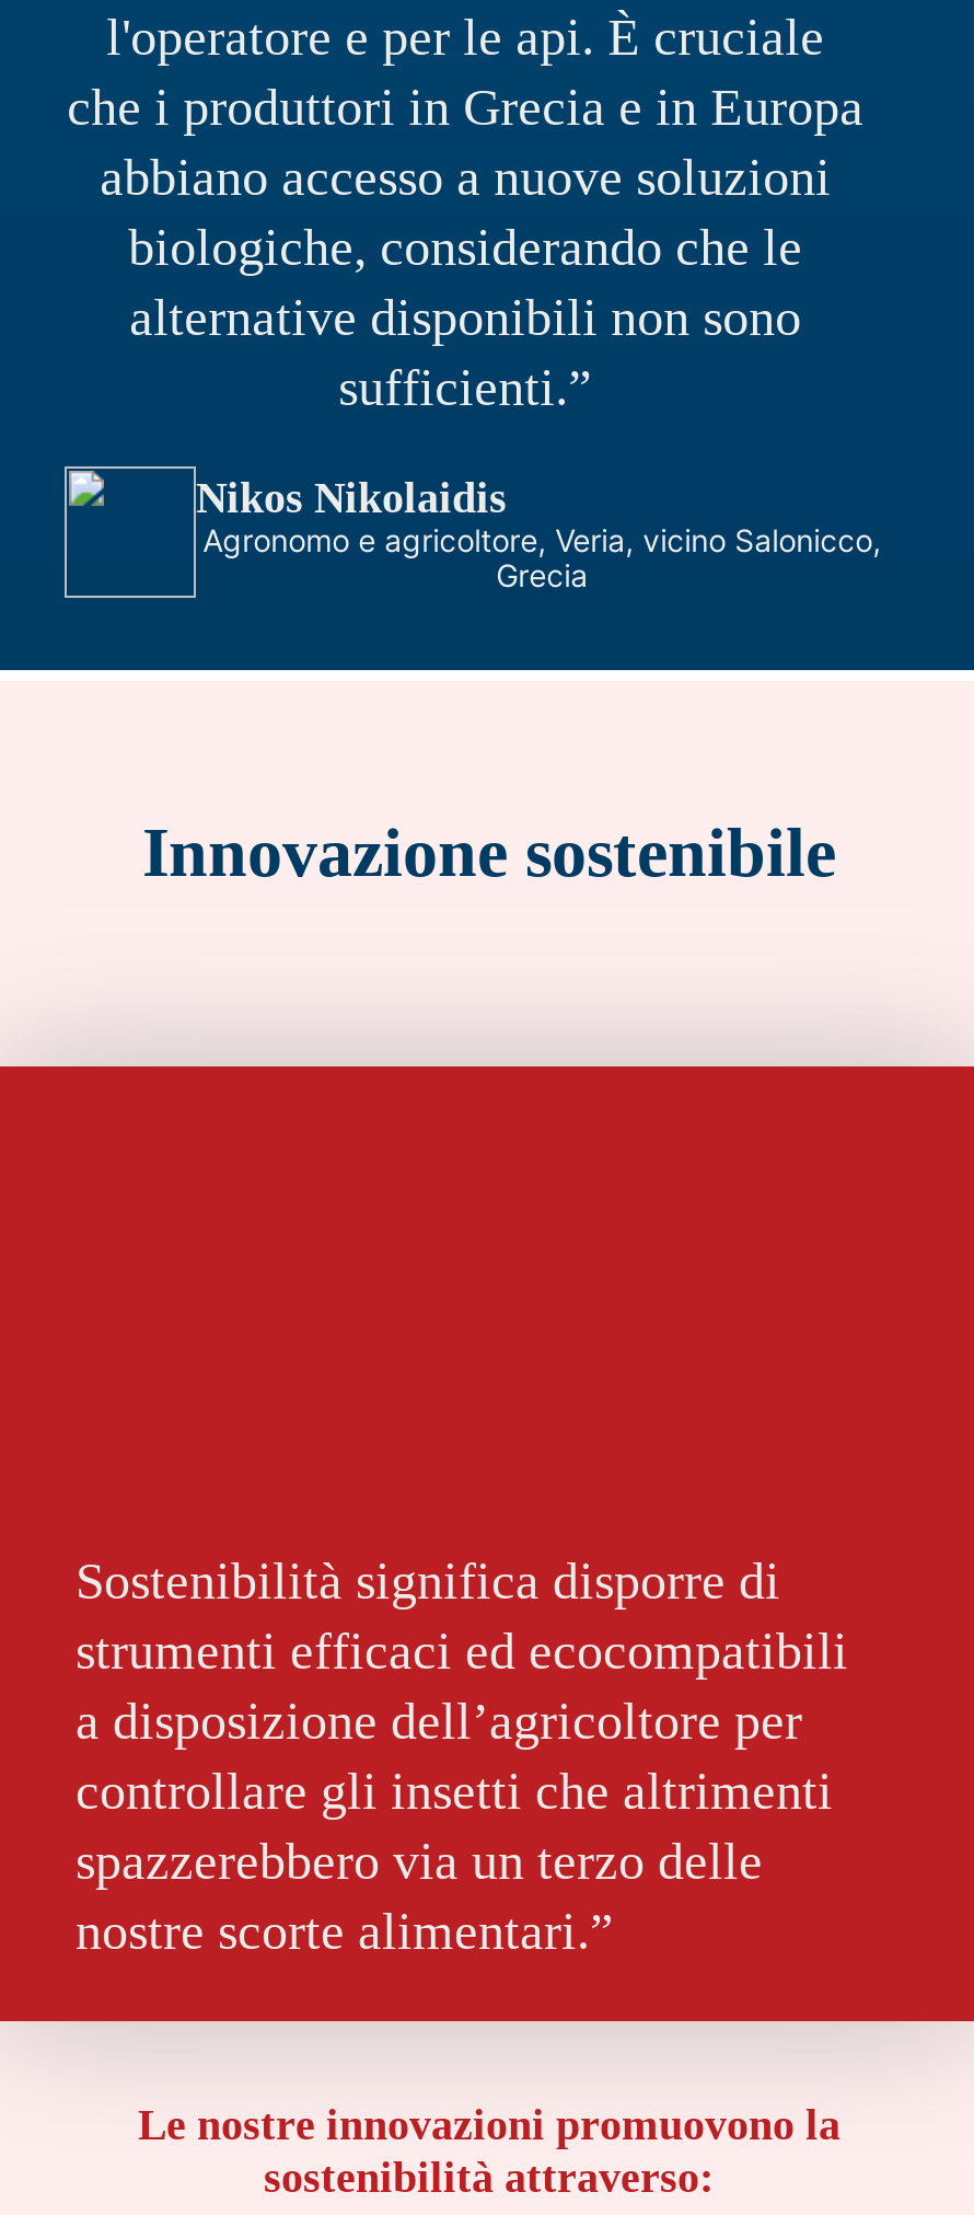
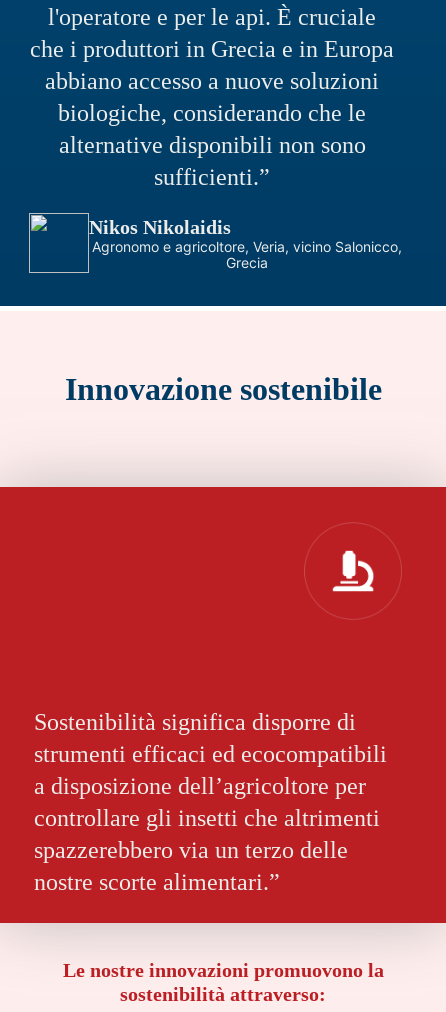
+ [image]
